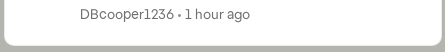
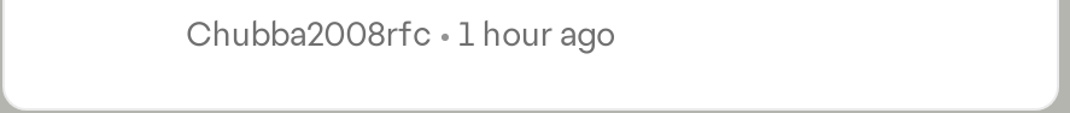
- DBcooper1236 1 hour ago
+ Chubba2008rfc 1 hour ago
